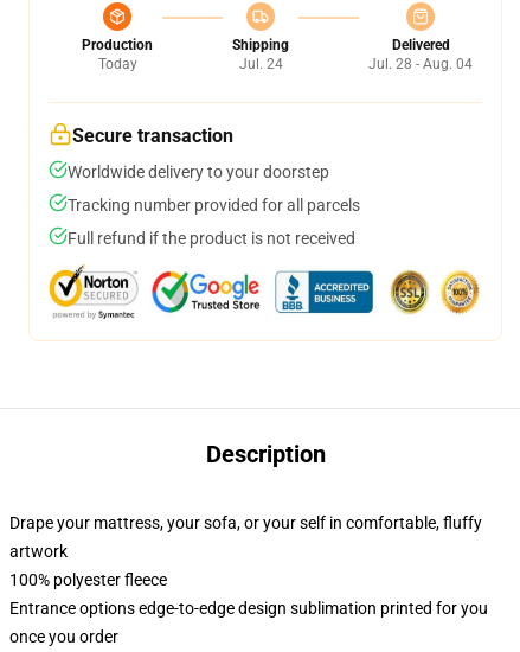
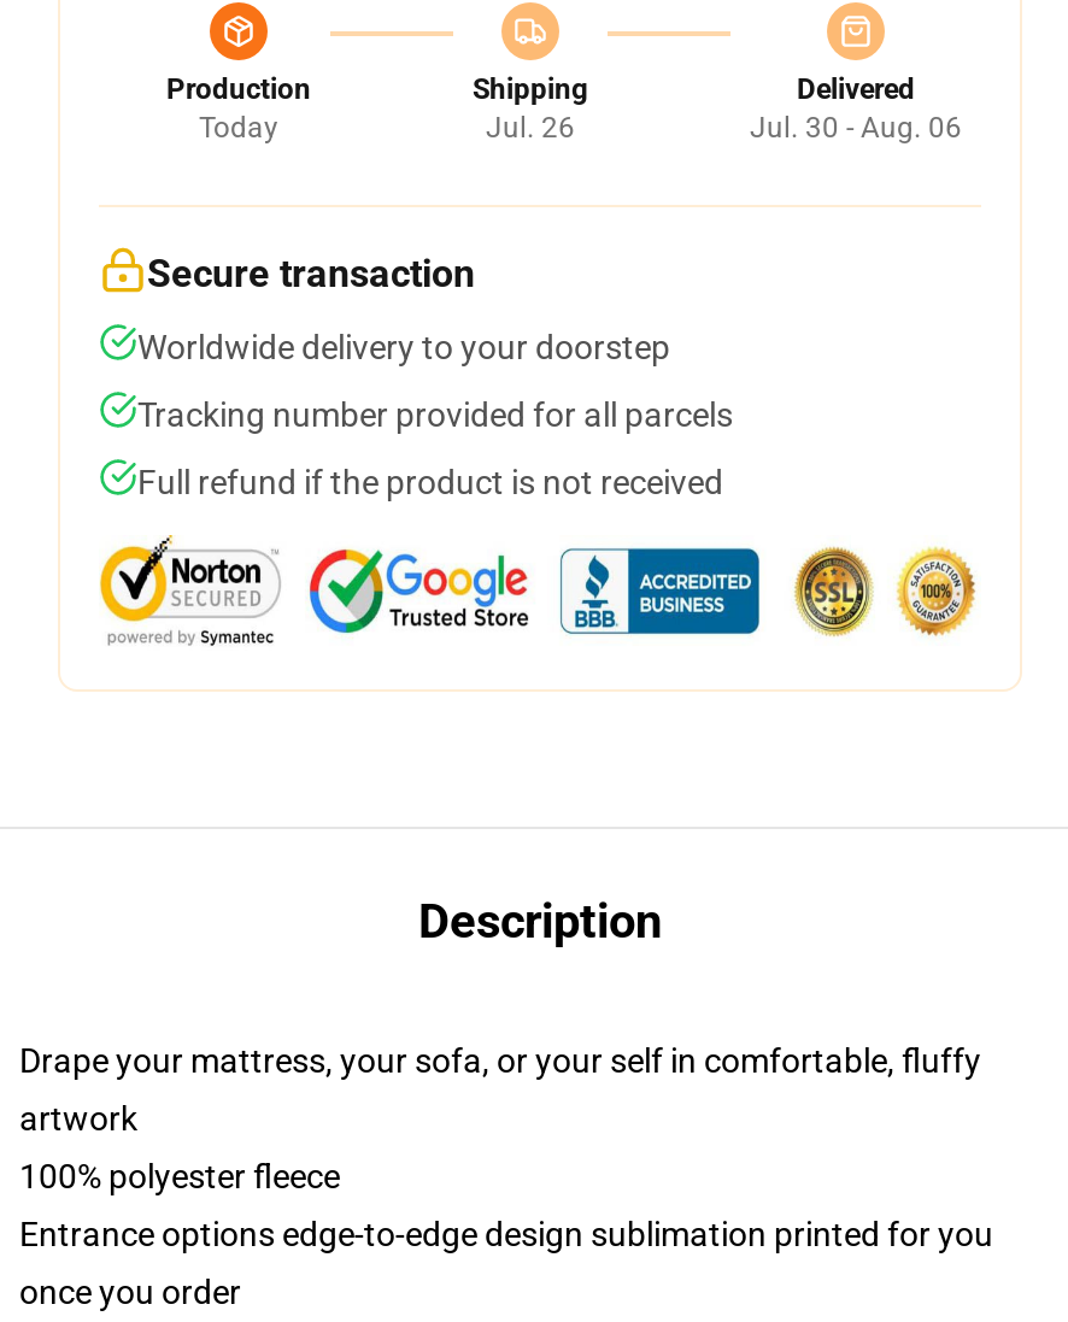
- Jul. 24
+ Jul. 26

- Jul. 28 - Aug. 04
+ Jul. 30 - Aug. 06
